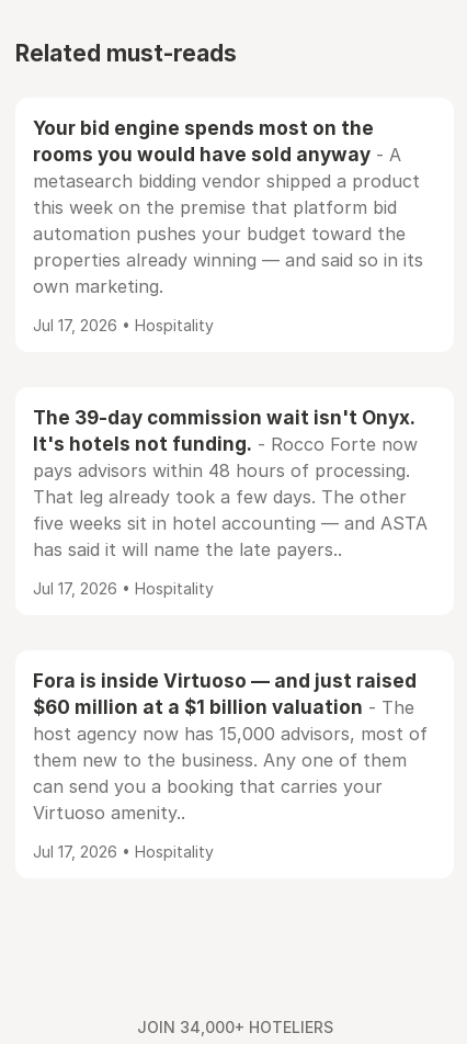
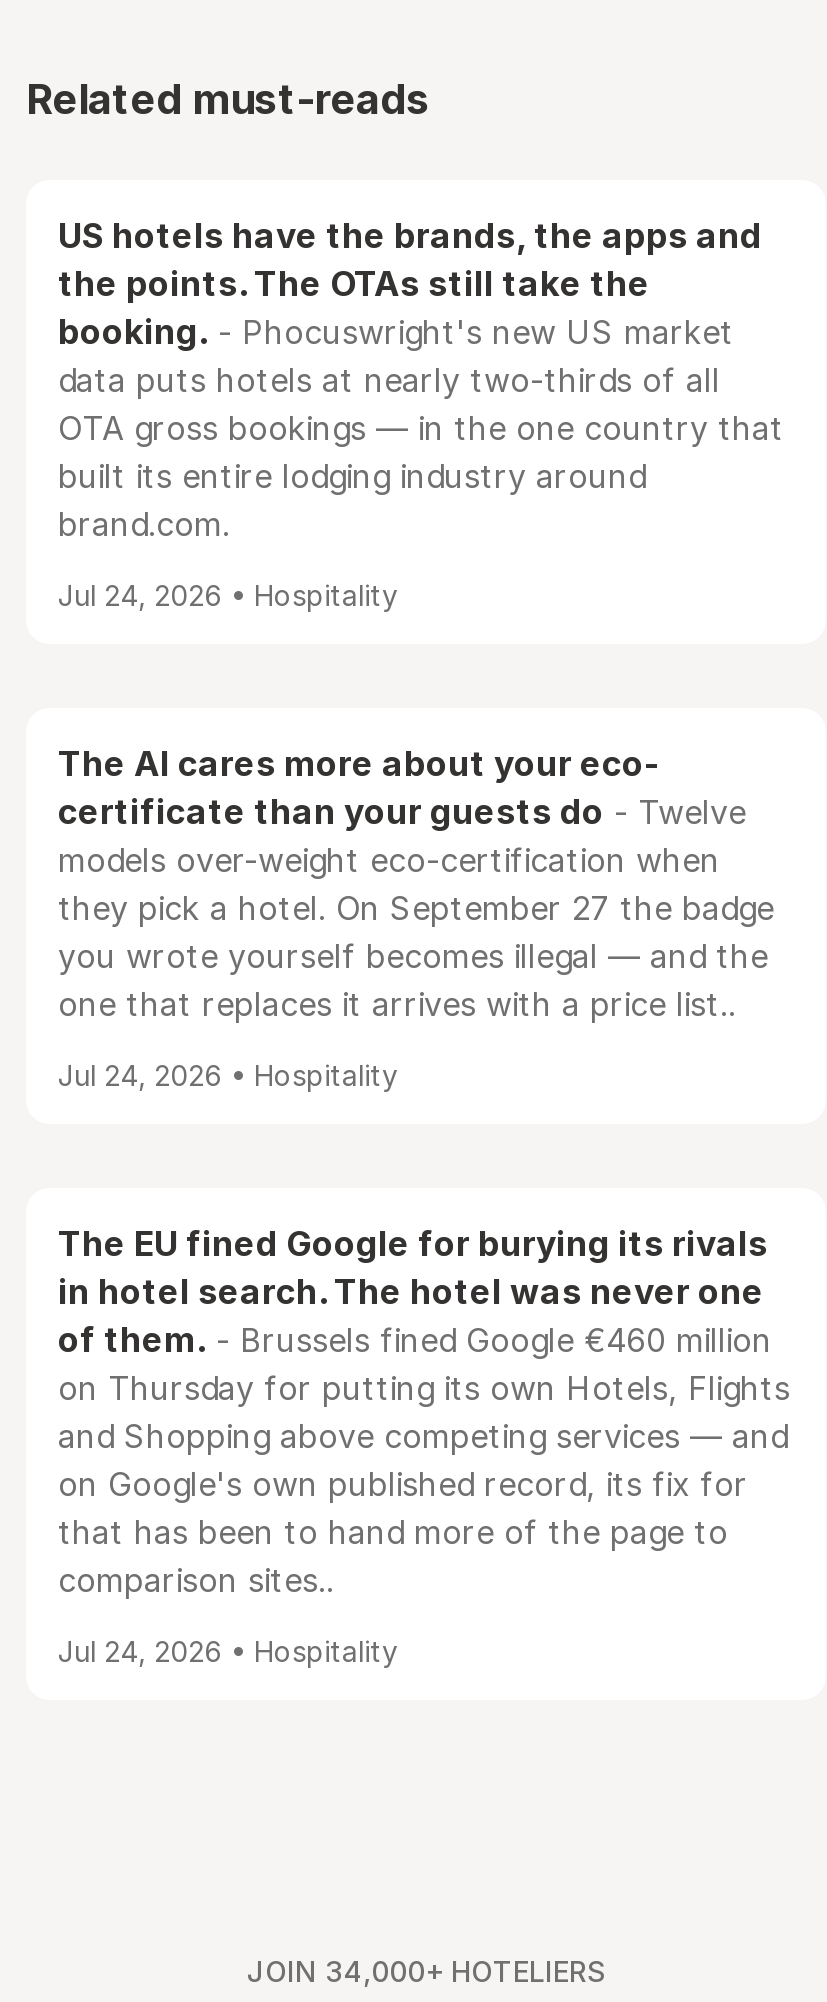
- Your bid engine spends most on the
- rooms you would have sold anyway - A
- metasearch bidding vendor shipped a product
- this week on the premise that platform bid
- automation pushes your budget toward the
- properties already winning — and said so in its
- own marketing.
+ US hotels have the brands, the apps and
+ the points. The OTAs still take the
+ booking. - Phocuswright's new US market
+ data puts hotels at nearly two-thirds of all
+ OTA gross bookings — in the one country that
+ built its entire lodging industry around
+ brand.com.

- Jul 17, 2026 • Hospitality
+ Jul 24, 2026 • Hospitality

- The 39-day commission wait isn't Onyx.
- It's hotels not funding. - Rocco Forte now
- pays advisors within 48 hours of processing.
- That leg already took a few days. The other
- five weeks sit in hotel accounting — and ASTA
- has said it will name the late payers..
+ The AI cares more about your eco-
+ certificate than your guests do - Twelve
+ models over-weight eco-certification when
+ they pick a hotel. On September 27 the badge
+ you wrote yourself becomes illegal — and the
+ one that replaces it arrives with a price list..

- Jul 17, 2026 • Hospitality
+ Jul 24, 2026 • Hospitality

- Fora is inside Virtuoso — and just raised
- $60 million at a $1 billion valuation - The
- host agency now has 15,000 advisors, most of
- them new to the business. Any one of them
- can send you a booking that carries your
- Virtuoso amenity..
+ The EU fined Google for burying its rivals
+ in hotel search. The hotel was never one
+ of them. - Brussels fined Google €460 million
+ on Thursday for putting its own Hotels, Flights
+ and Shopping above competing services — and
+ on Google's own published record, its fix for
+ that has been to hand more of the page to
+ comparison sites..

- Jul 17, 2026 • Hospitality
+ Jul 24, 2026 • Hospitality
